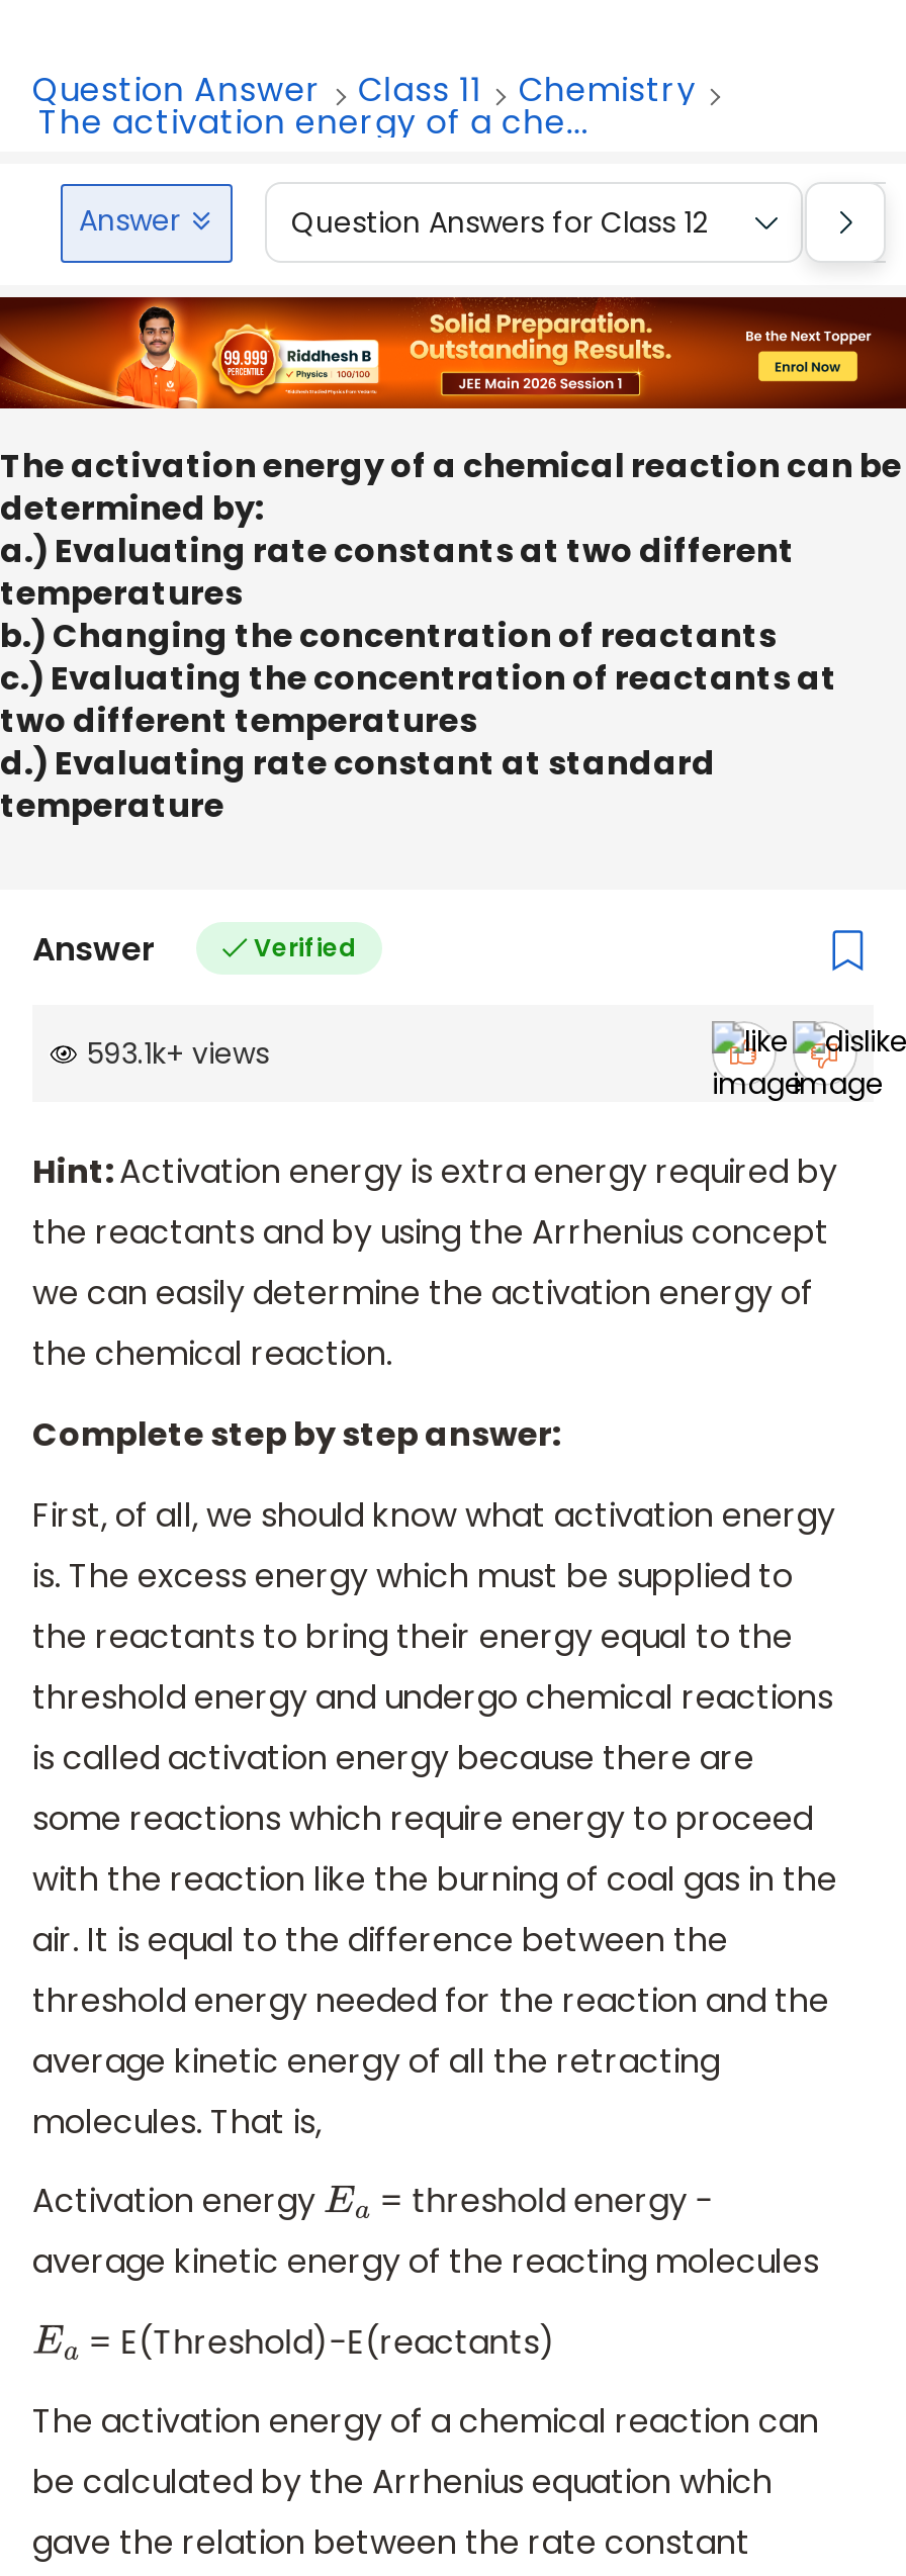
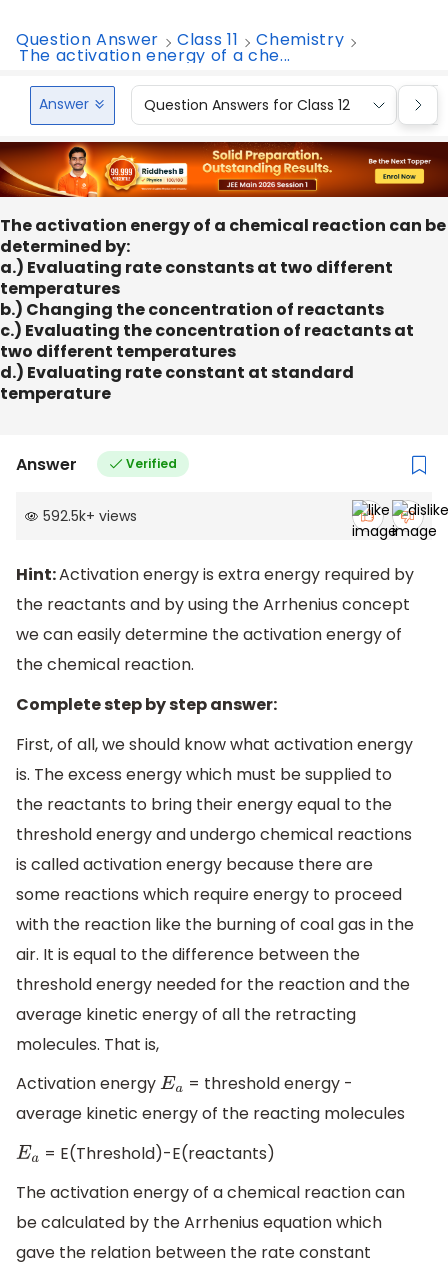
- 593.1k+ views
+ 592.5k+ views
